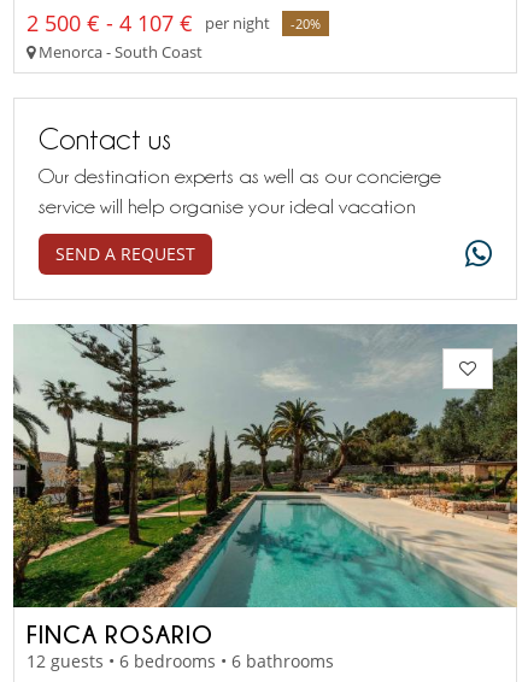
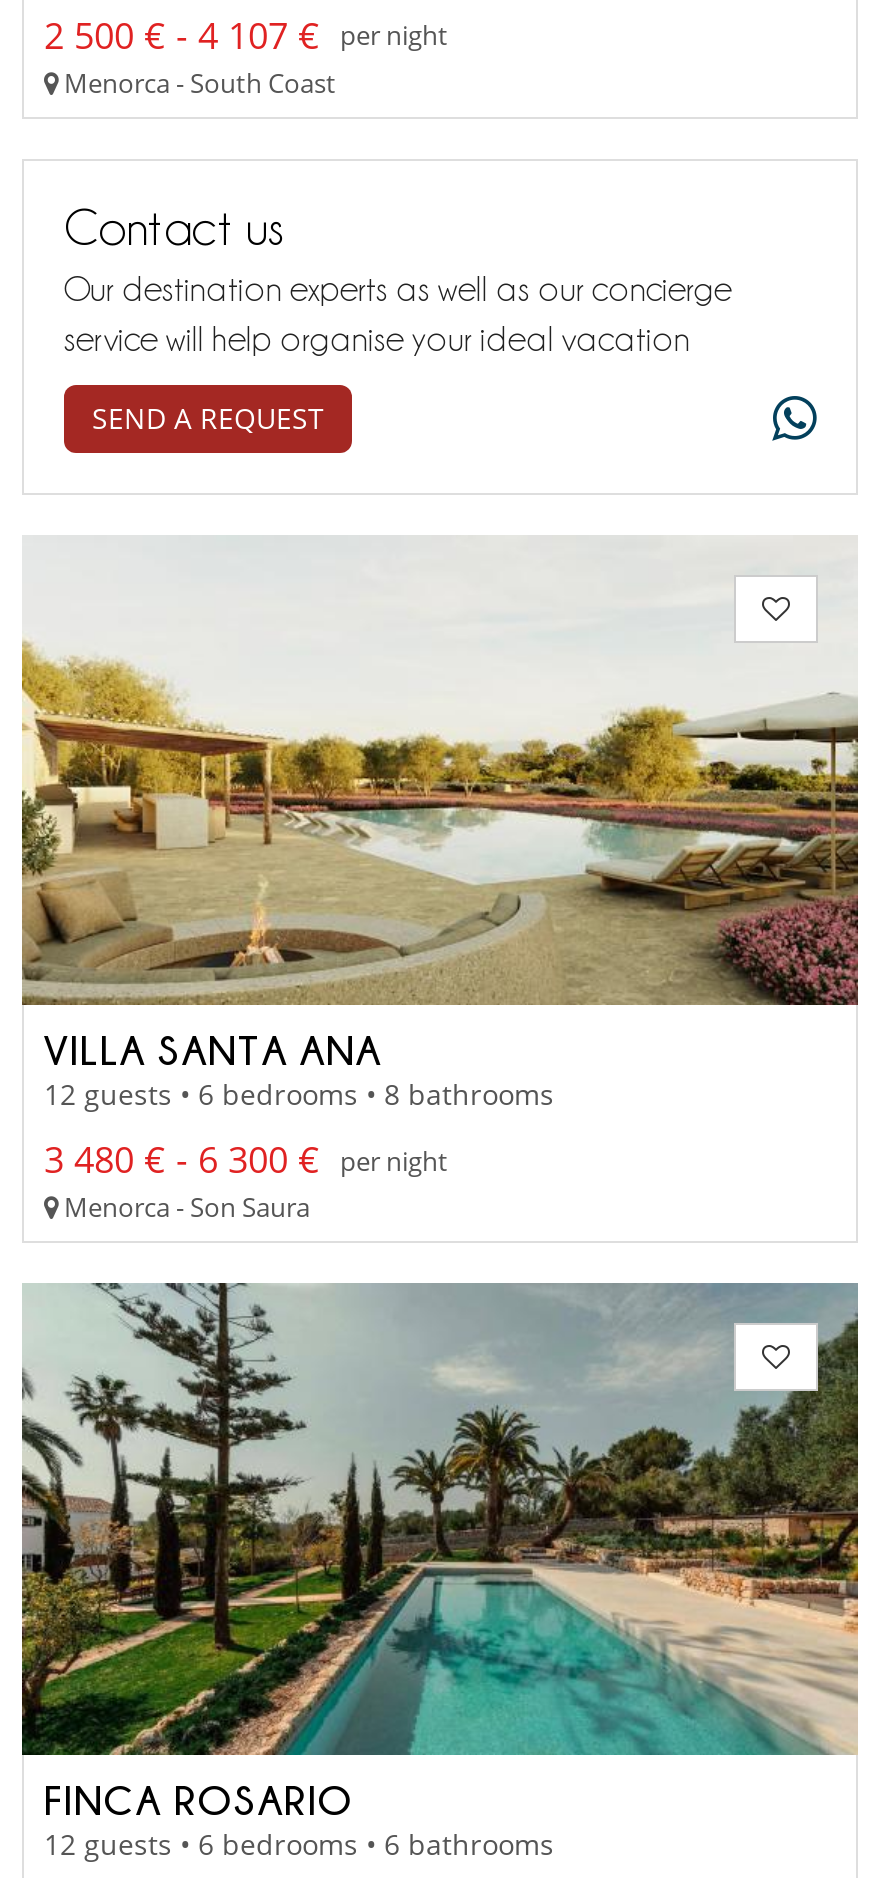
- -20%

+ [image]
+ VILLA SANTA ANA
+ 12 guests • 6 bedrooms • 8 bathrooms
+ 3 480 € - 6 300 € per night
+ Menorca - Son Saura
